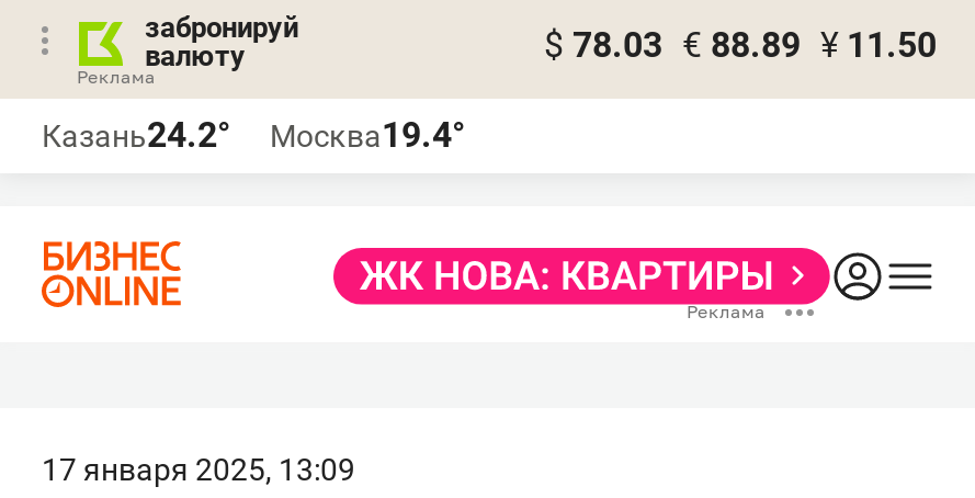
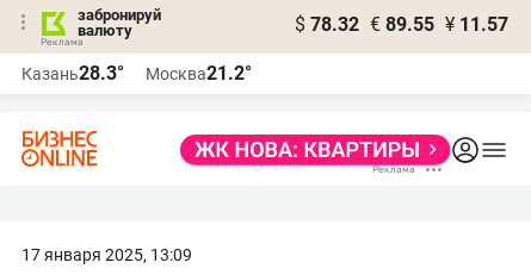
- $ 78.03 € 88.89 ¥ 11.50
+ $ 78.32 € 89.55 ¥ 11.57

- Казань24.2°
+ Казань28.3°

- Москва19.4°
+ Москва21.2°
